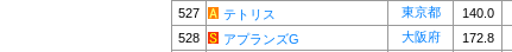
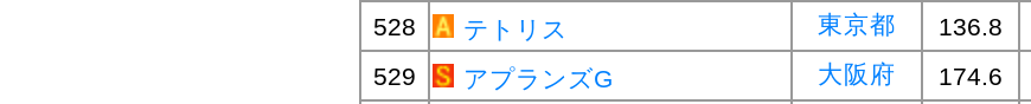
- 527 テトリス
+ 528 テトリス

- 東京都 140.0
+ 東京都 136.8

- 528 アプランズG
+ 529 アプランズG

- 大阪府 172.8
+ 大阪府 174.6
